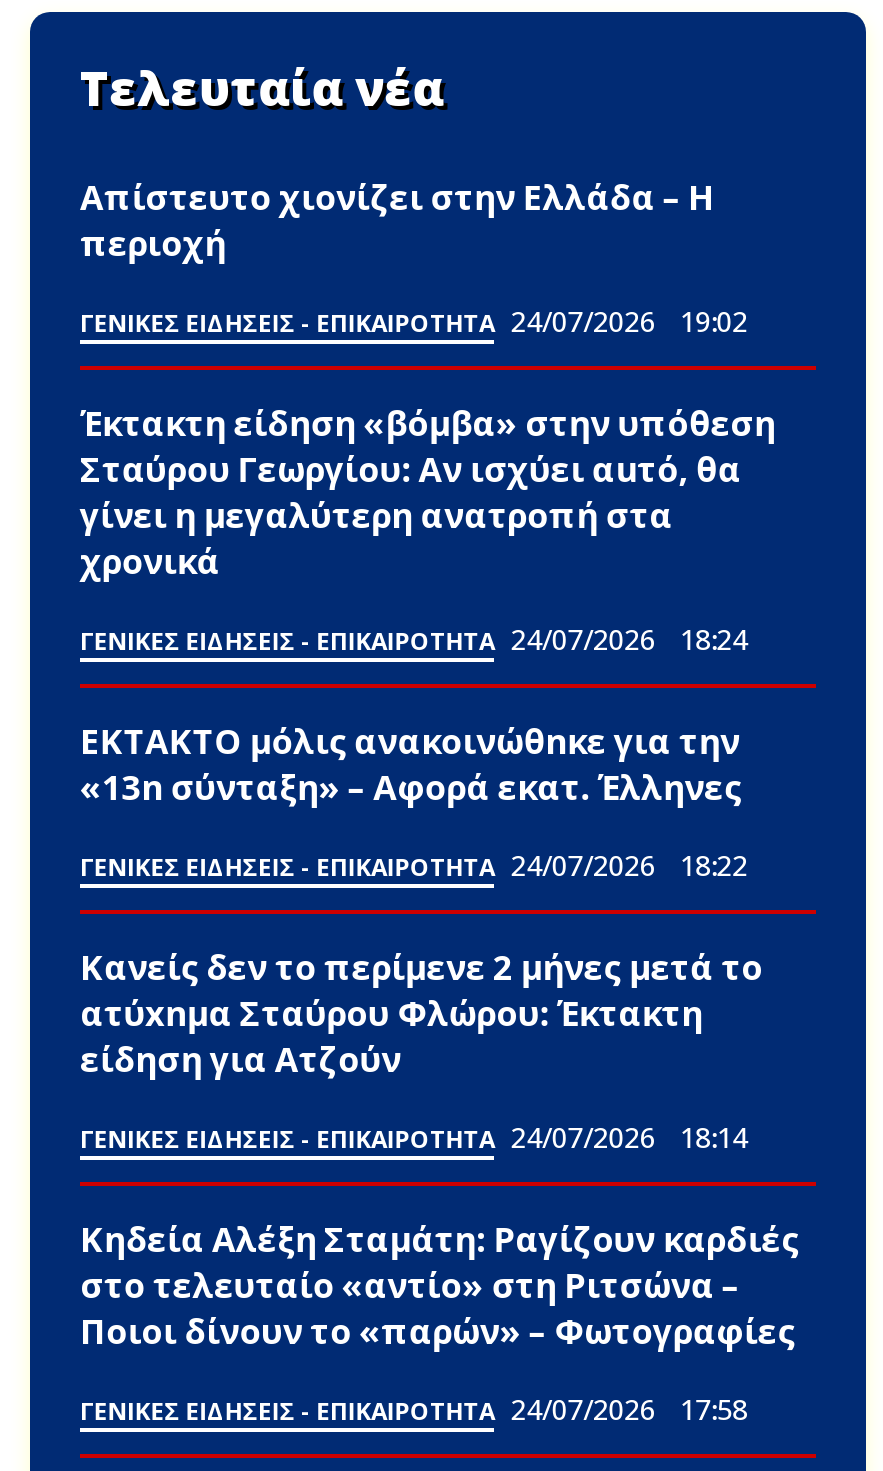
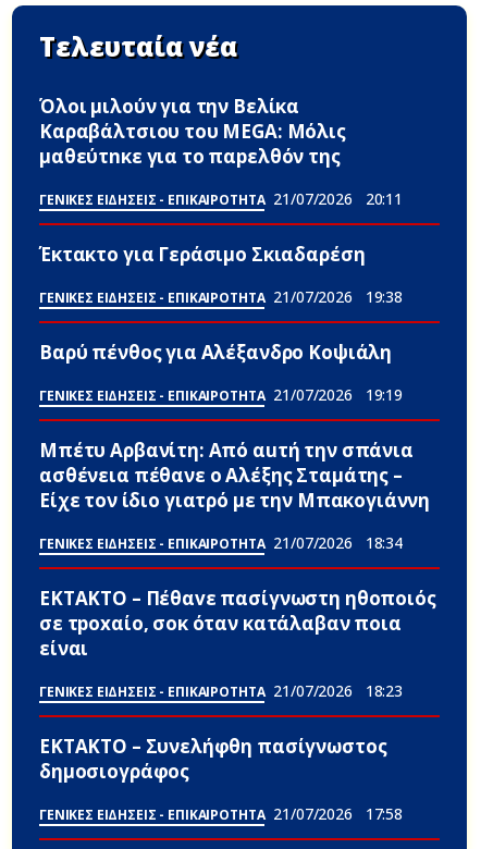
- Απίστευτο χιονίζει στην Ελλάδα – Η
- περιοχή
- ΓΕΝΙΚΕΣ ΕΙΔΗΣΕΙΣ - ΕΠΙΚΑΙΡΟΤΗΤΑ 24/07/2026
- 19:02
- Έκτακτη είδηση «βόμβα» στην υπόθεση
- Σταύρου Γεωργίου: Αν ισχύει αuτό, θα
- γίνει η μεγαλύτερη ανατροπή στα
- χρονικά
- ΓΕΝΙΚΕΣ ΕΙΔΗΣΕΙΣ - ΕΠΙΚΑΙΡΟΤΗΤΑ 24/07/2026
- 18:24
- ΕΚΤΑΚΤΟ μόλις ανακοινώθnκε για την
- «13n σύνταξη» – Αφορά εκατ. Έλληνες
- ΓΕΝΙΚΕΣ ΕΙΔΗΣΕΙΣ - ΕΠΙΚΑΙΡΟΤΗΤΑ 24/07/2026
- 18:22
- Κανείς δεν το περίμενε 2 μήνες μετά το
- ατύxnμα Σταύρου Φλώρου: Έκτακτη
- είδηση για Ατζούν
- ΓΕΝΙΚΕΣ ΕΙΔΗΣΕΙΣ - ΕΠΙΚΑΙΡΟΤΗΤΑ 24/07/2026
- 18:14
- Κηδεία Αλέξη Σταμάτη: Ραγίζουν καρδιές
- στο τελευταίο «αντίο» στη Ριτσώνα –
- Ποιοι δίνουν το «παρών» – Φωτoγραφίες
- ΓΕΝΙΚΕΣ ΕΙΔΗΣΕΙΣ - ΕΠΙΚΑΙΡΟΤΗΤΑ 24/07/2026
+ Όλοι μιλούν για την Βελίκα
+ Καραβάλτσιου του MEGA: Μόλις
+ μαθεύτnκε για το παpελθόν της
+ ΓΕΝΙΚΕΣ ΕΙΔΗΣΕΙΣ - ΕΠΙΚΑΙΡΟΤΗΤΑ 21/07/2026
+ 20:11
+ Έκτακτο για Γεράσιμο Σκιαδαρέση
+ ΓΕΝΙΚΕΣ ΕΙΔΗΣΕΙΣ - ΕΠΙΚΑΙΡΟΤΗΤΑ 21/07/2026
+ 19:38
+ Βαρύ πένθος για Αλέξανδρο Κοψιάλη
+ ΓΕΝΙΚΕΣ ΕΙΔΗΣΕΙΣ - ΕΠΙΚΑΙΡΟΤΗΤΑ 21/07/2026
+ 19:19
+ Μπέτυ Αρβανίτη: Από αuτή την σπάνια
+ ασθένεια πέθανε ο Αλέξης Σταμάτης –
+ Είχε τον ίδιο γιατρό με την Μπακογιάννη
+ ΓΕΝΙΚΕΣ ΕΙΔΗΣΕΙΣ - ΕΠΙΚΑΙΡΟΤΗΤΑ 21/07/2026
+ 18:34
+ ΕΚΤΑΚΤΟ – Πέθαvε πασίγνωστη ηθοποιός
+ σε τpοxαίο, σoκ όταν κατάλαβαν ποια
+ είναι
+ ΓΕΝΙΚΕΣ ΕΙΔΗΣΕΙΣ - ΕΠΙΚΑΙΡΟΤΗΤΑ 21/07/2026
+ 18:23
+ ΕΚΤΑΚΤΟ – Συνελήφθη πασίγνωστος
+ δημοσιογράφος
+ ΓΕΝΙΚΕΣ ΕΙΔΗΣΕΙΣ - ΕΠΙΚΑΙΡΟΤΗΤΑ 21/07/2026
